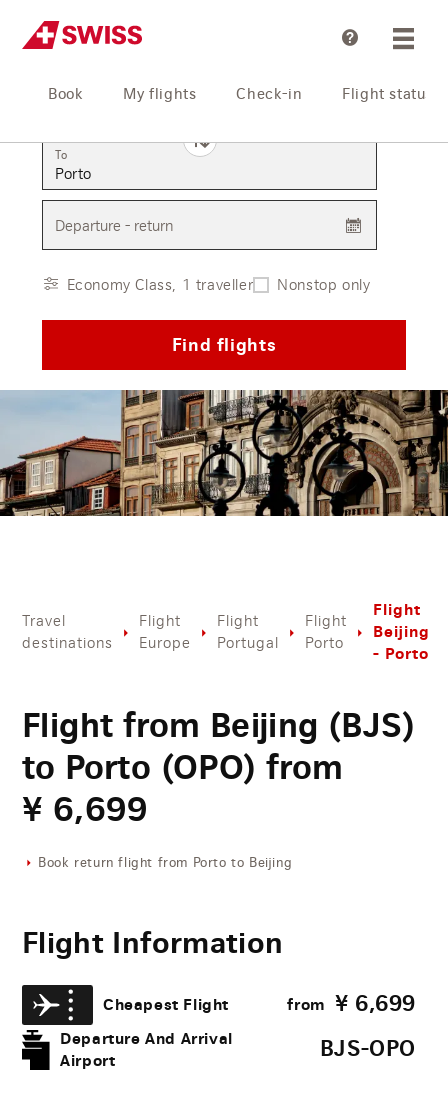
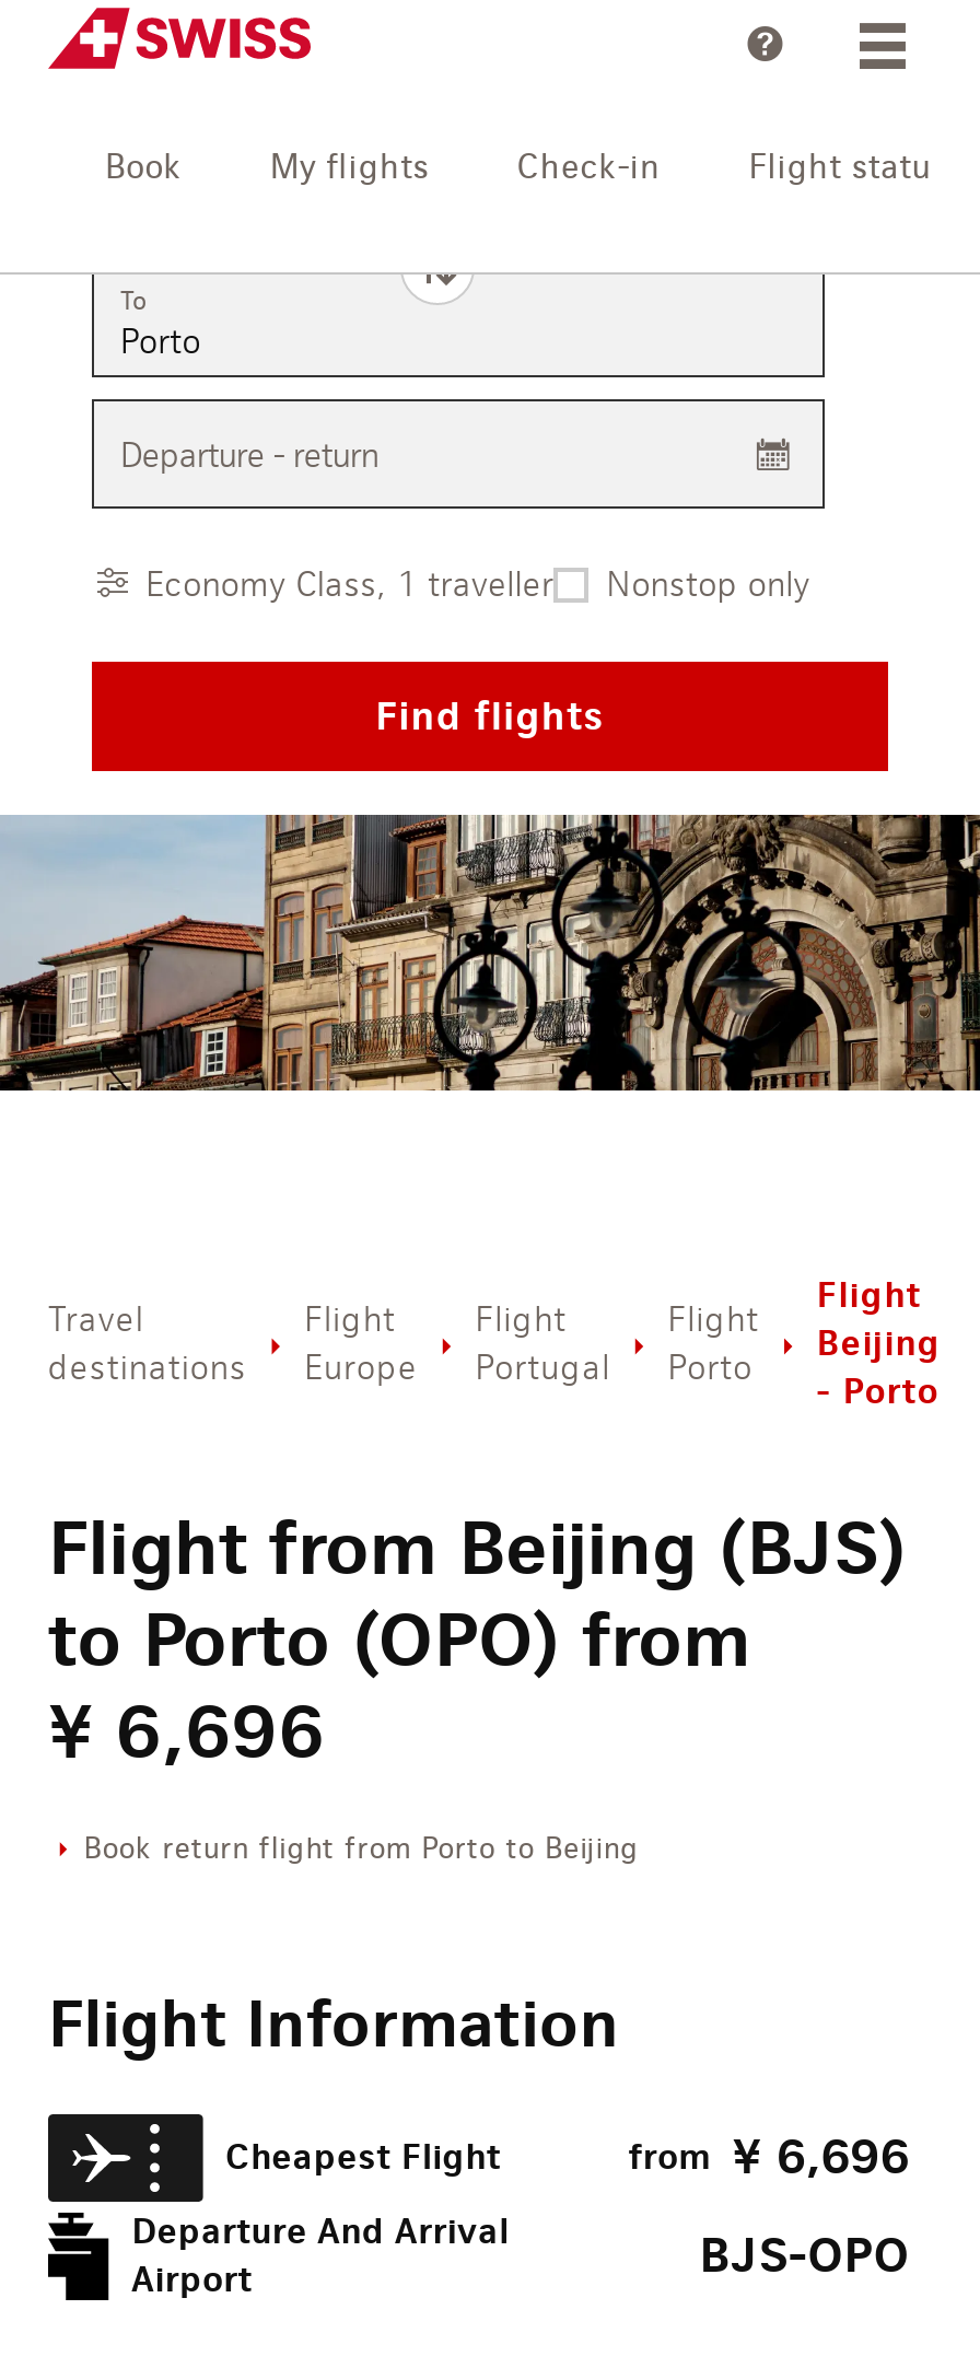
- ¥6,699
+ ¥6,696

- from ¥6,699
+ from ¥6,696
